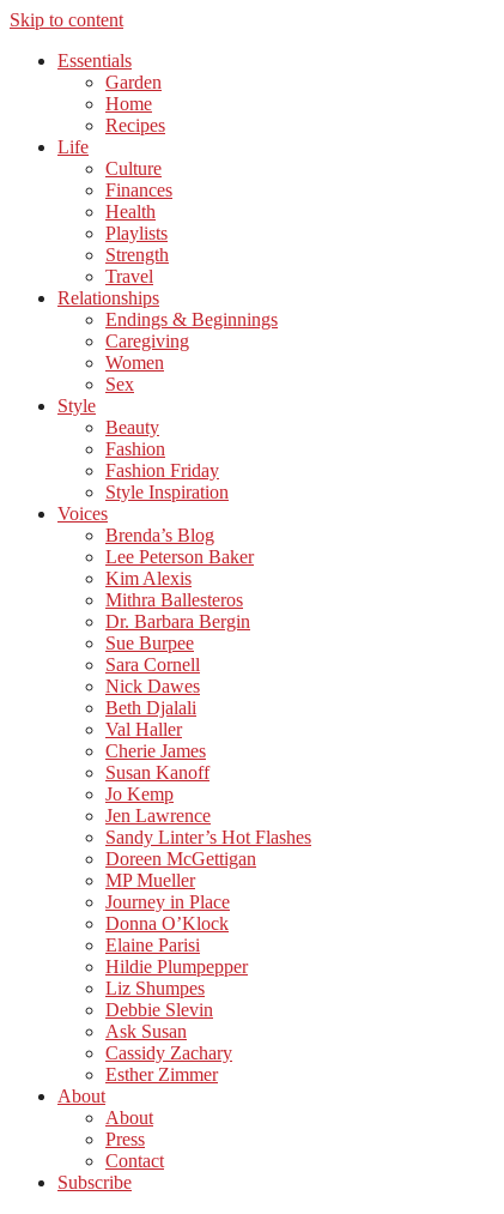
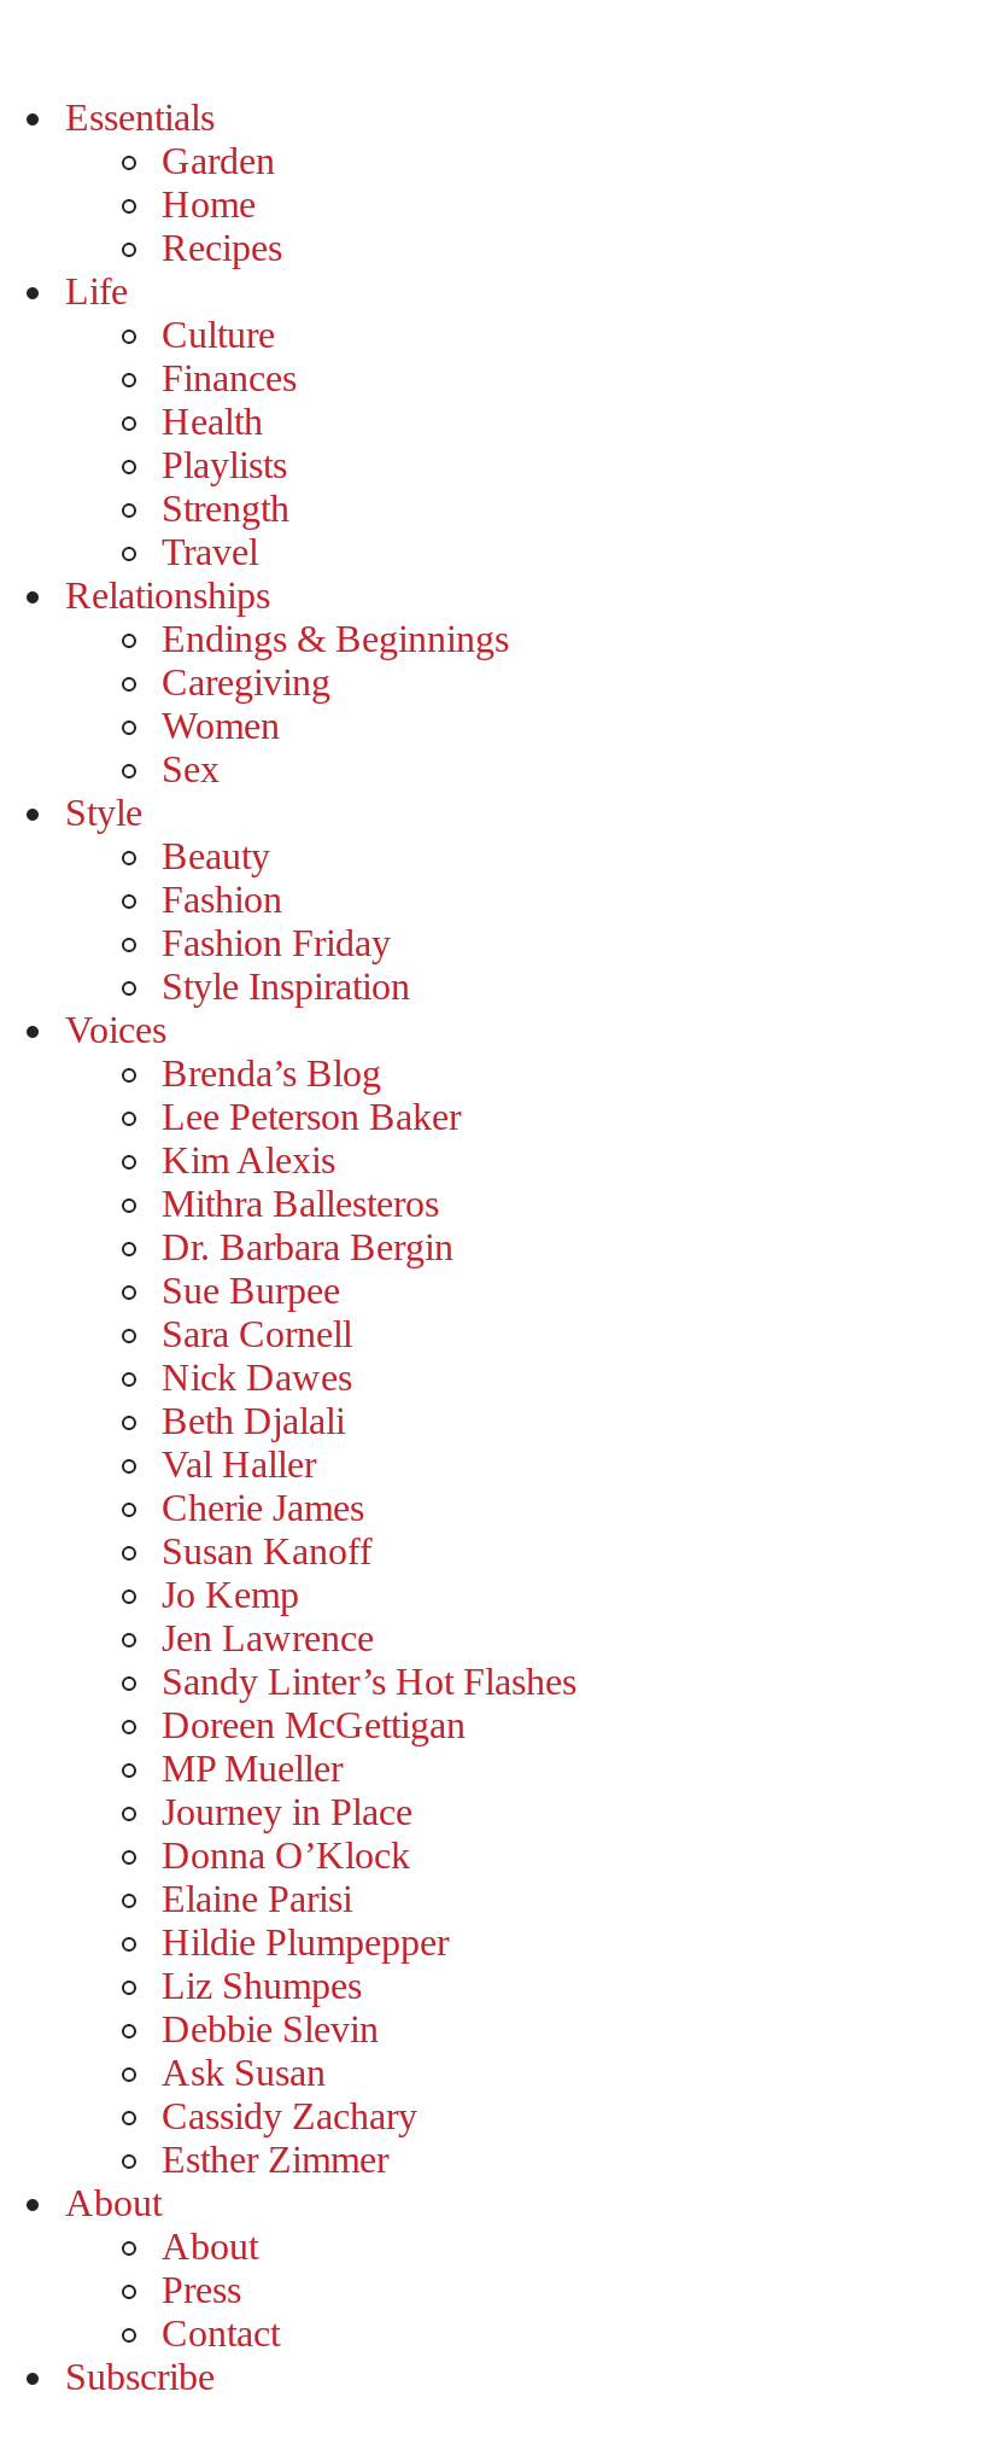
- Skip to content
